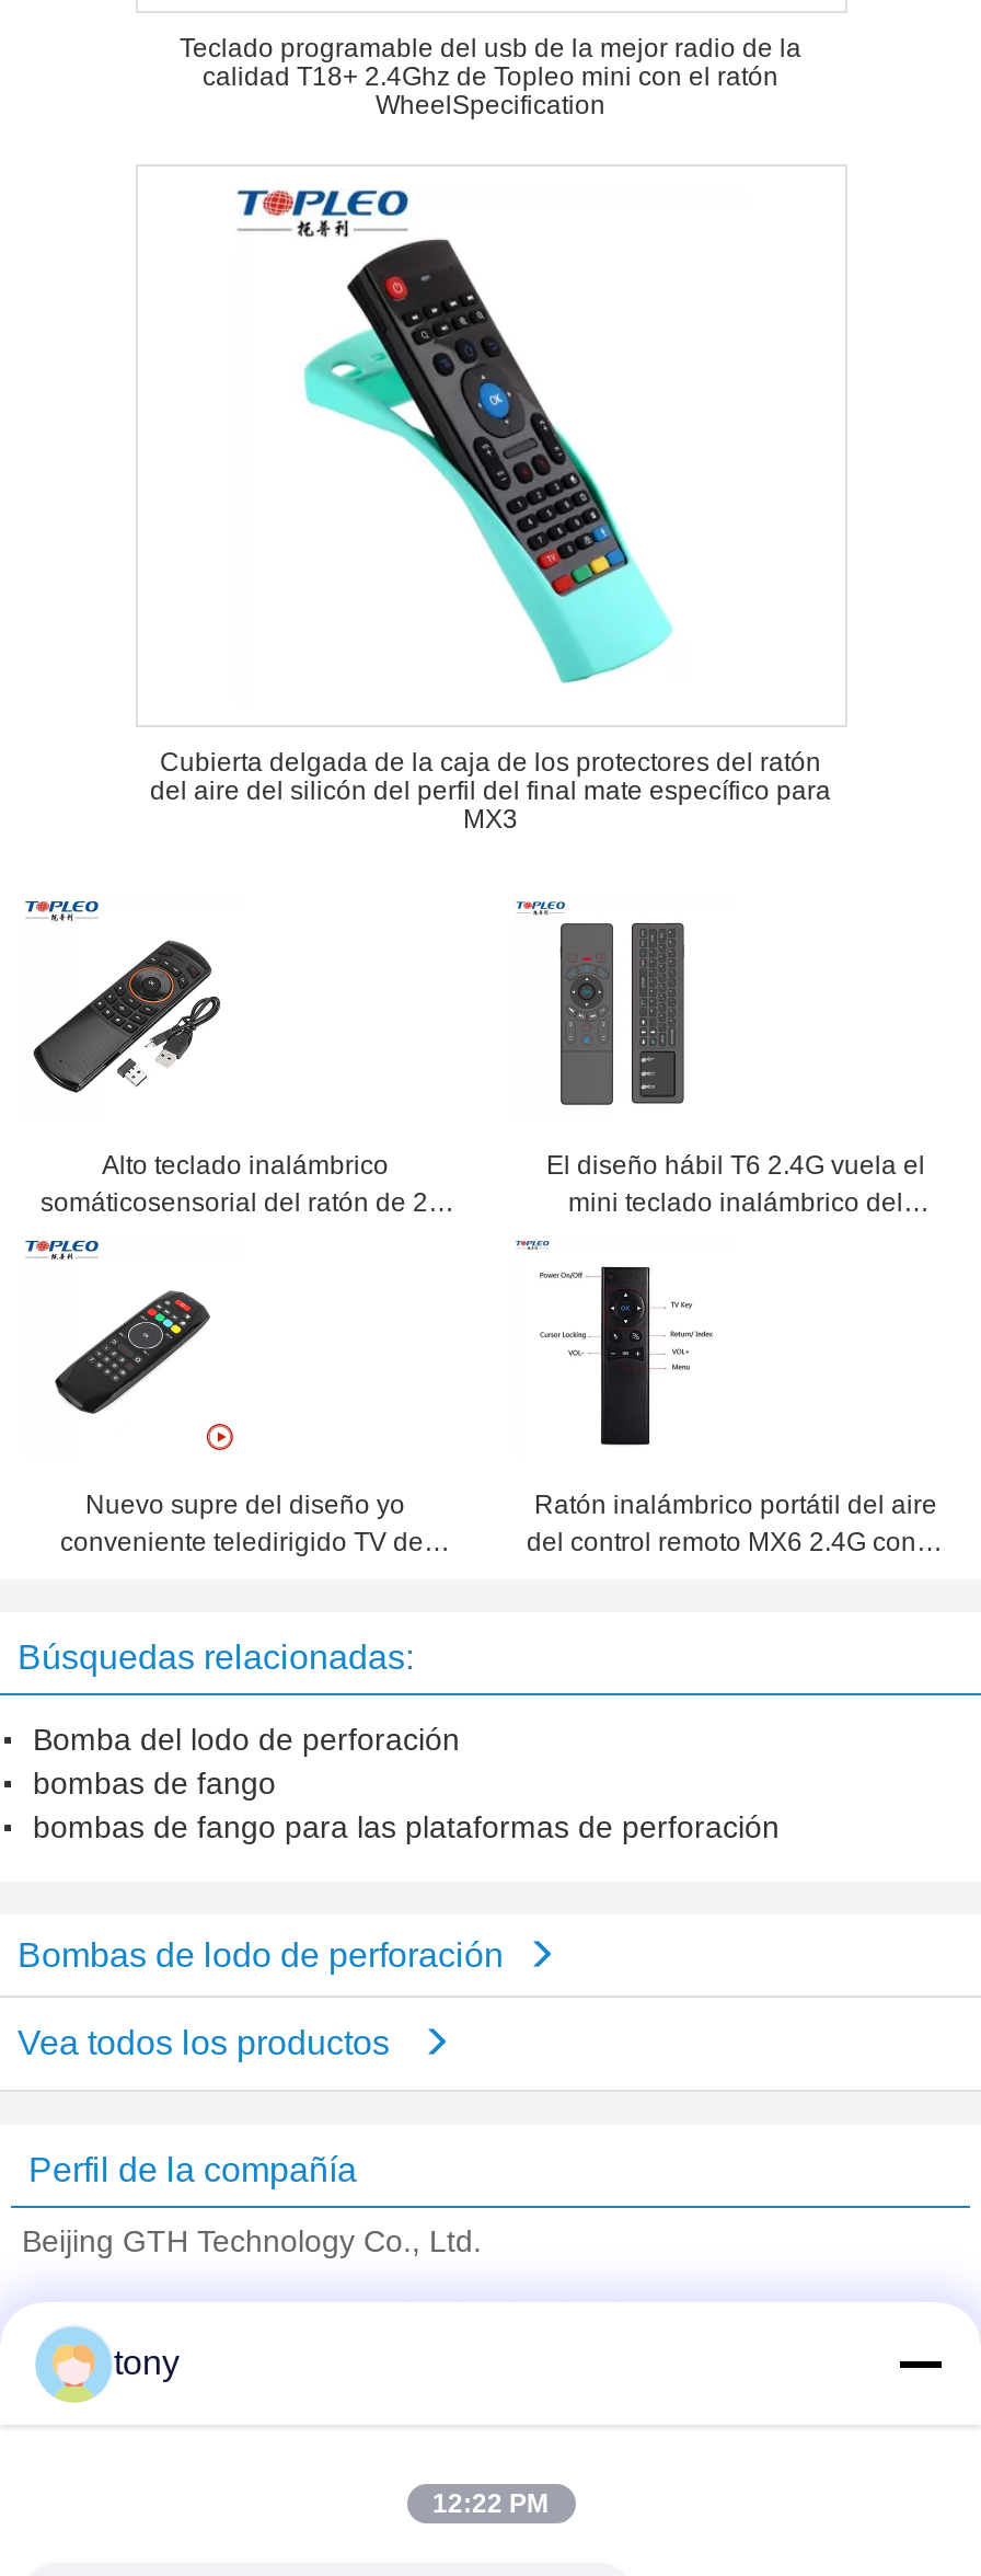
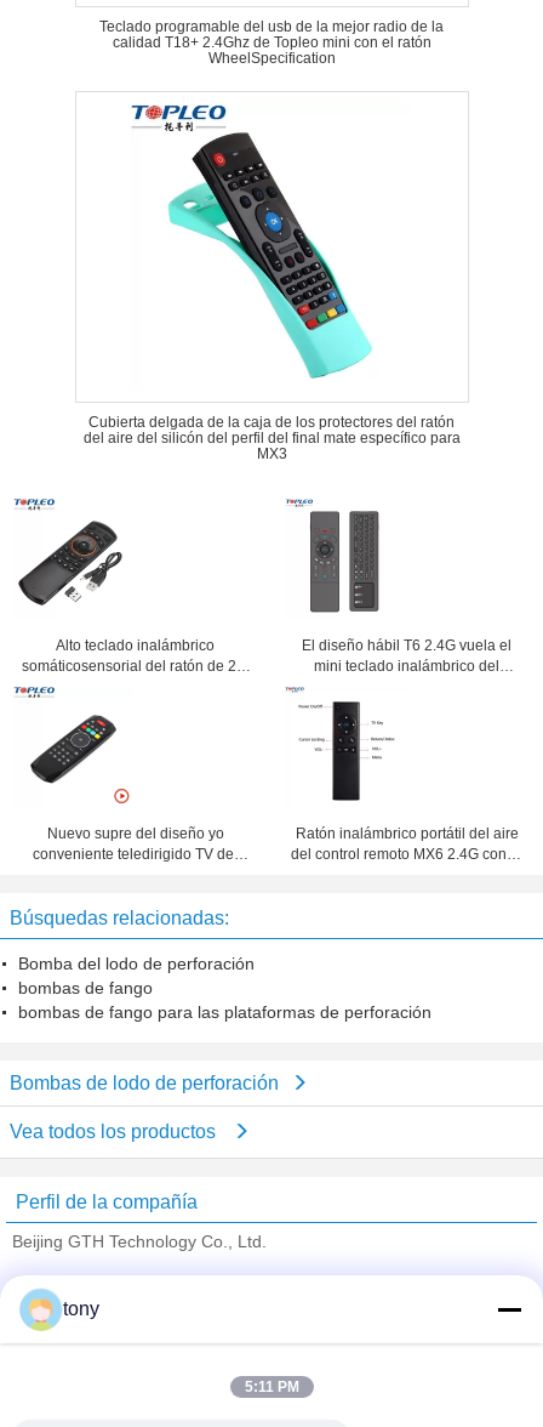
- 12:22 PM
+ 5:11 PM
